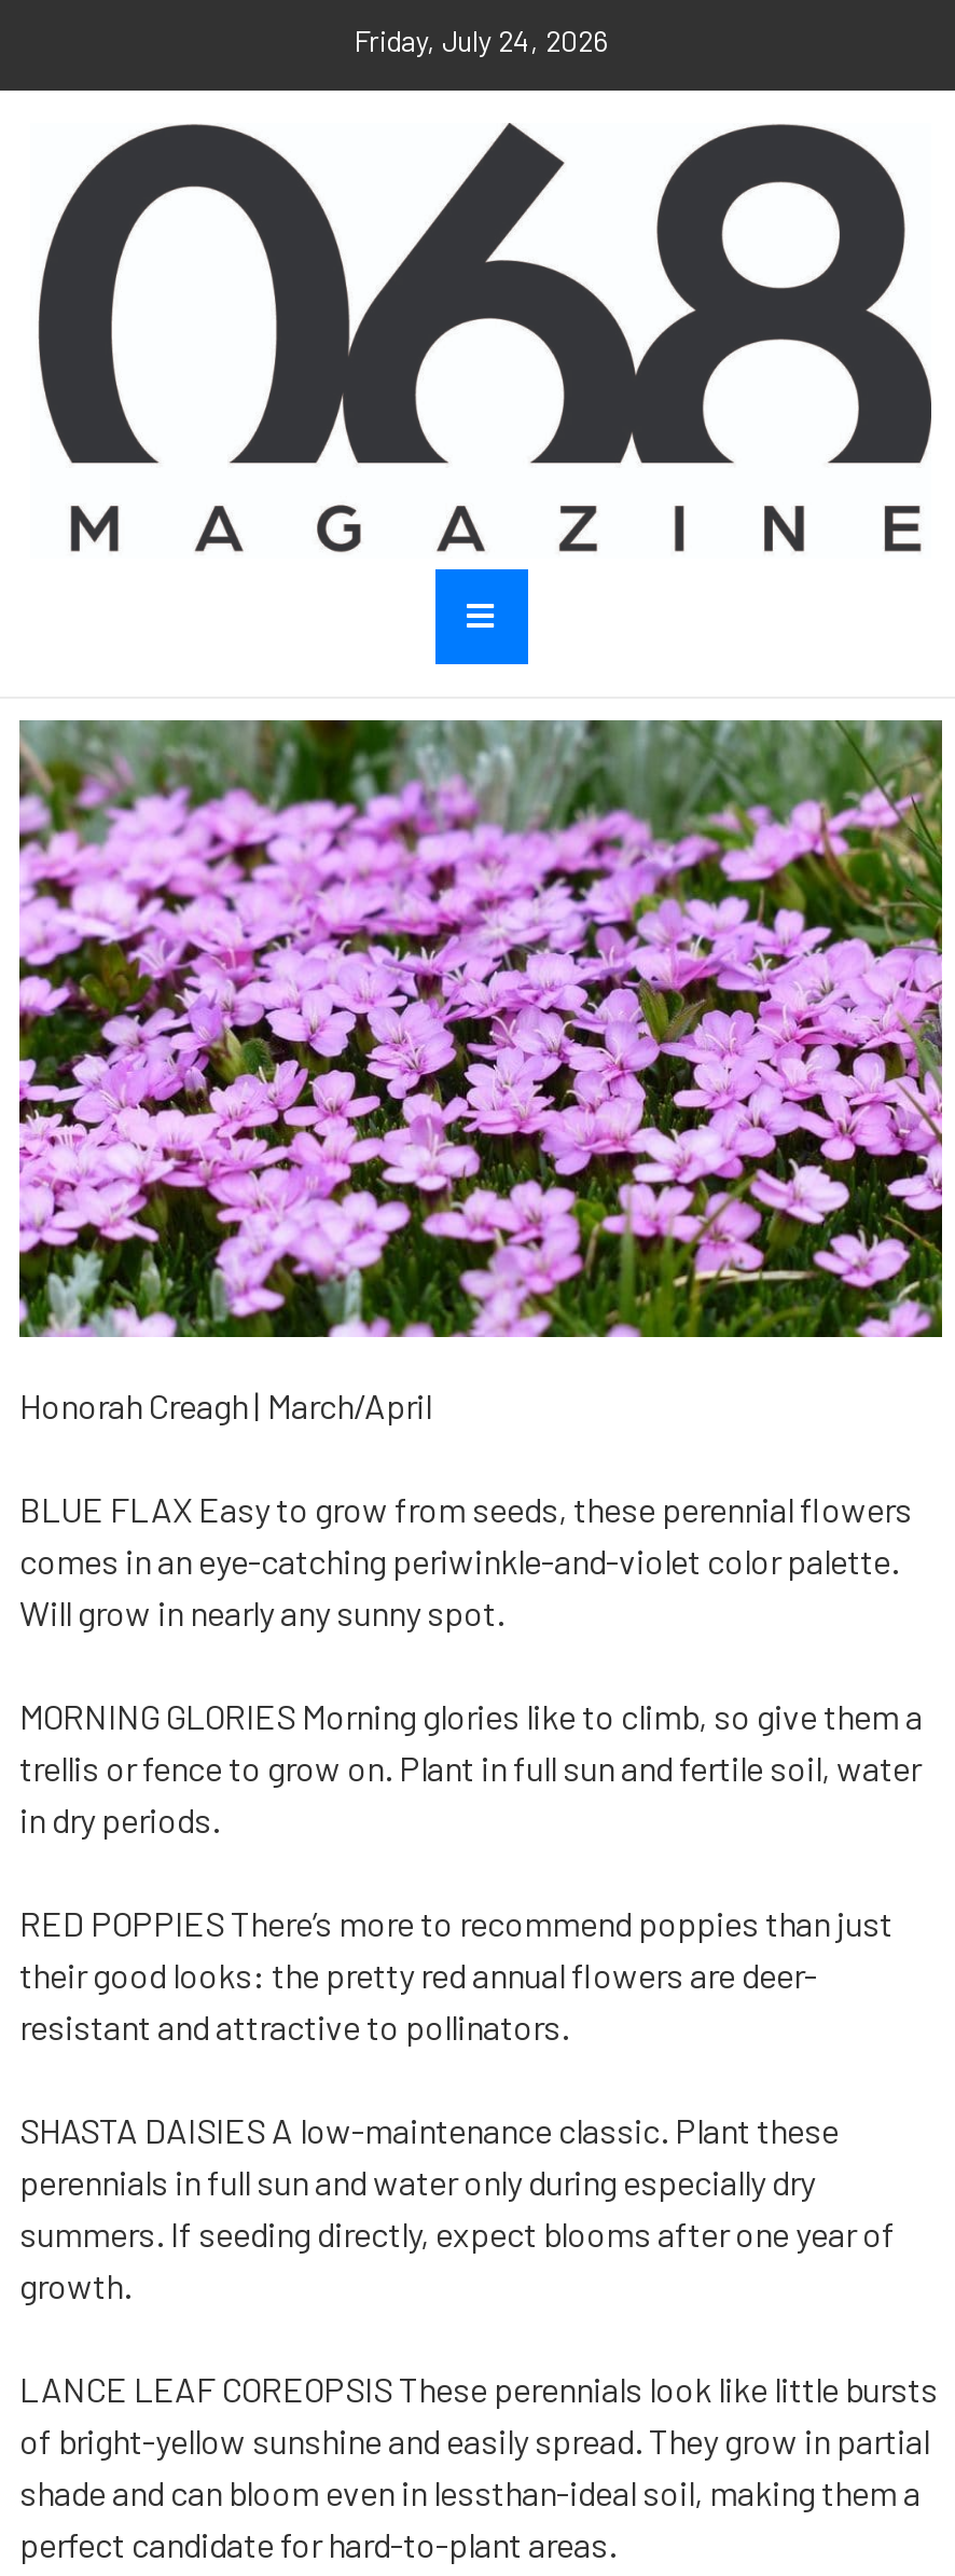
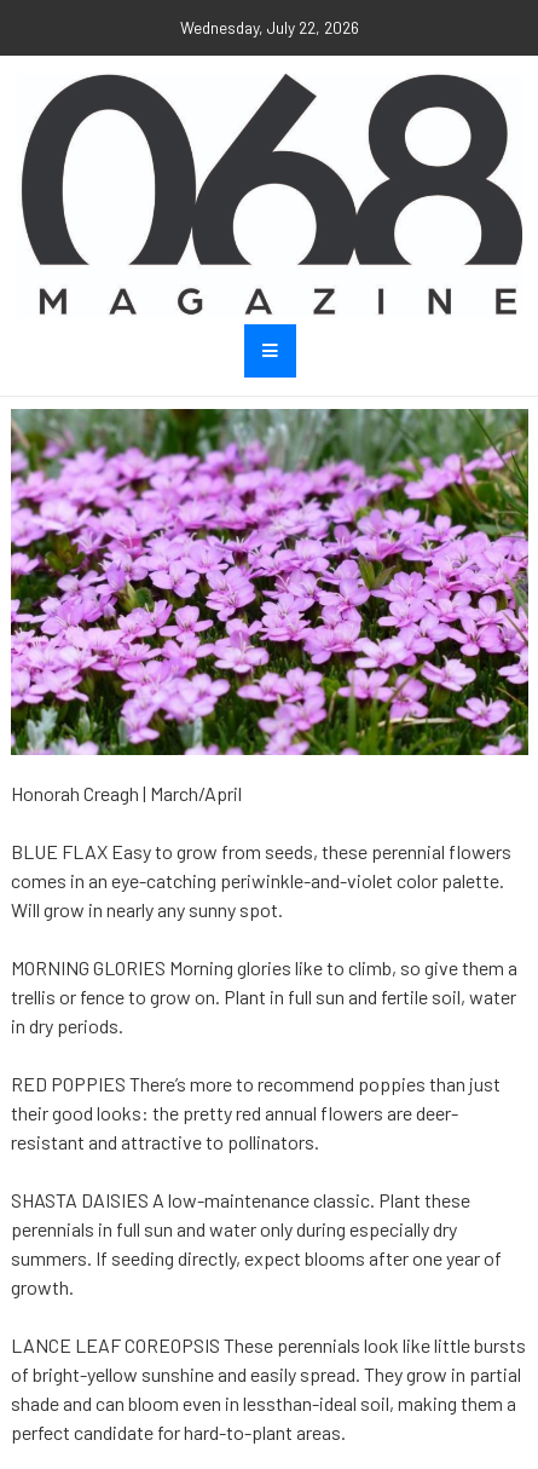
- Friday, July 24, 2026
+ Wednesday, July 22, 2026
